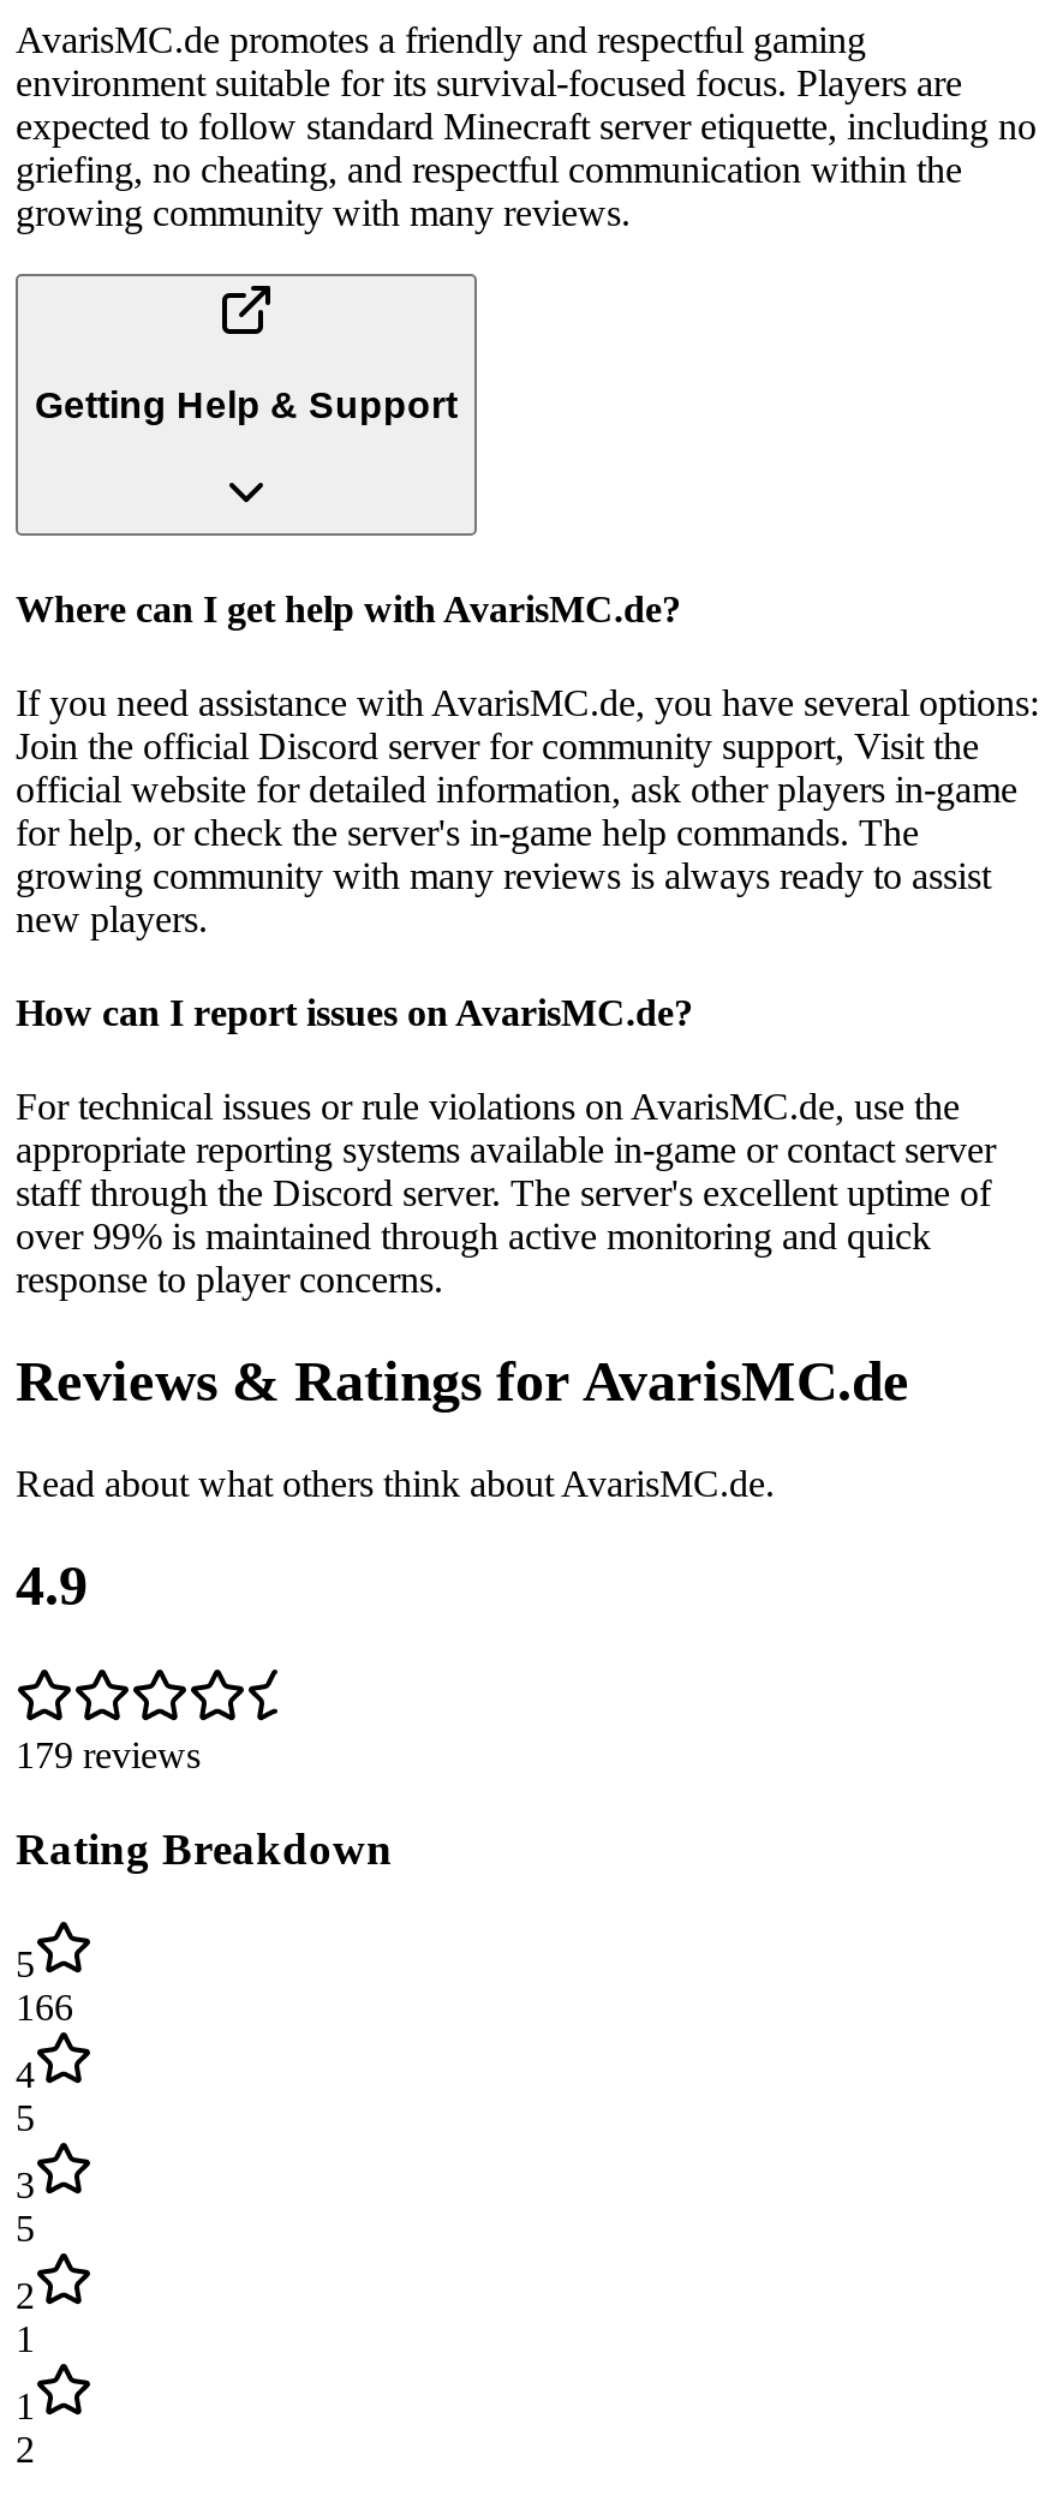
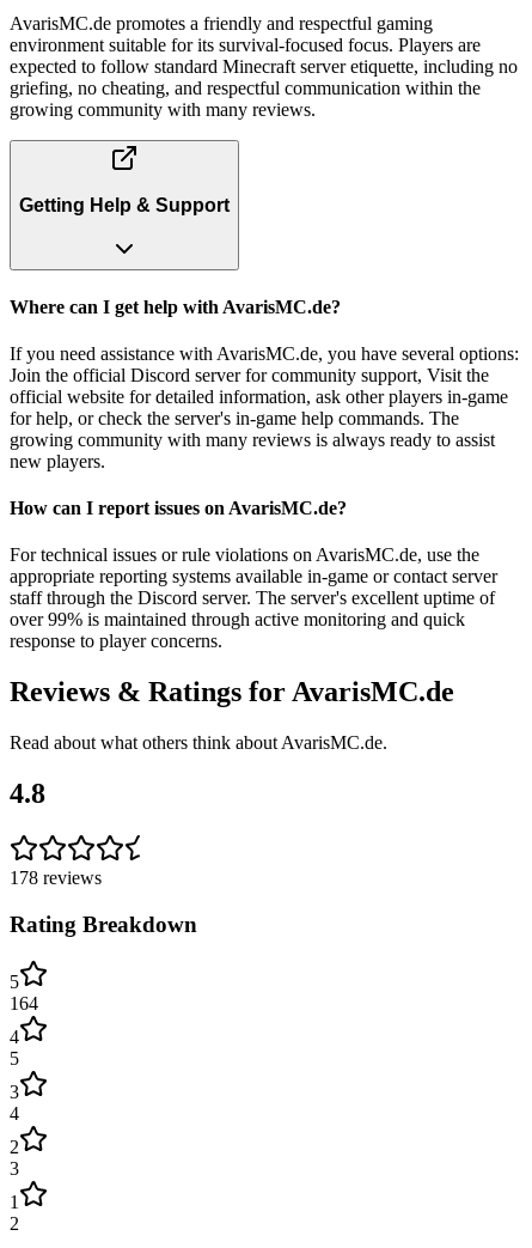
- 4.9
+ 4.8

- 179 reviews
+ 178 reviews

- 166
+ 164

- 5
+ 4

- 1
+ 3
